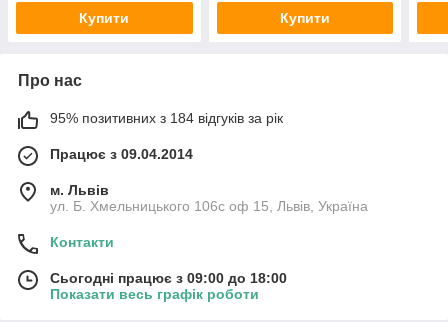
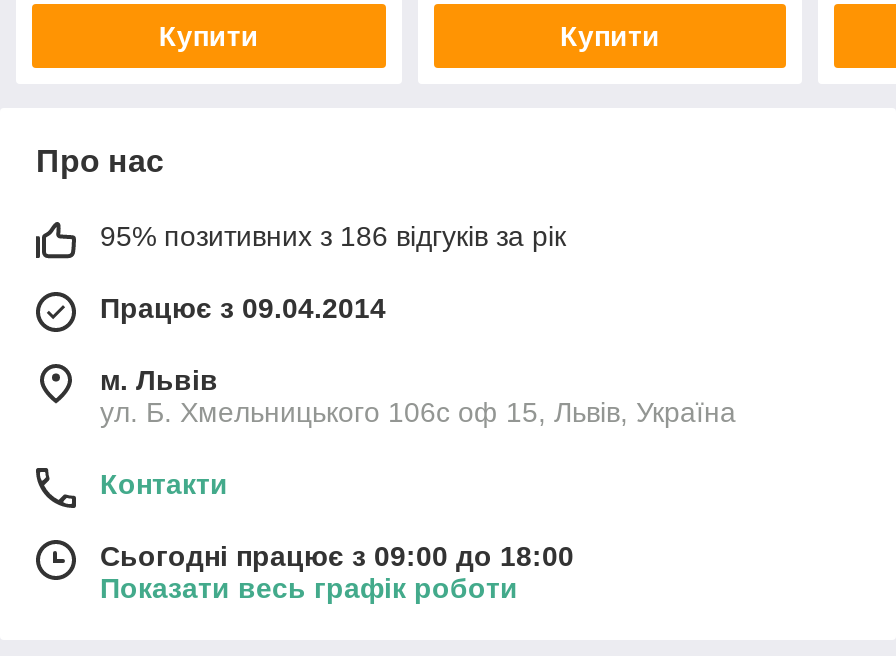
- 95% позитивних з 184 відгуків за рік
+ 95% позитивних з 186 відгуків за рік
